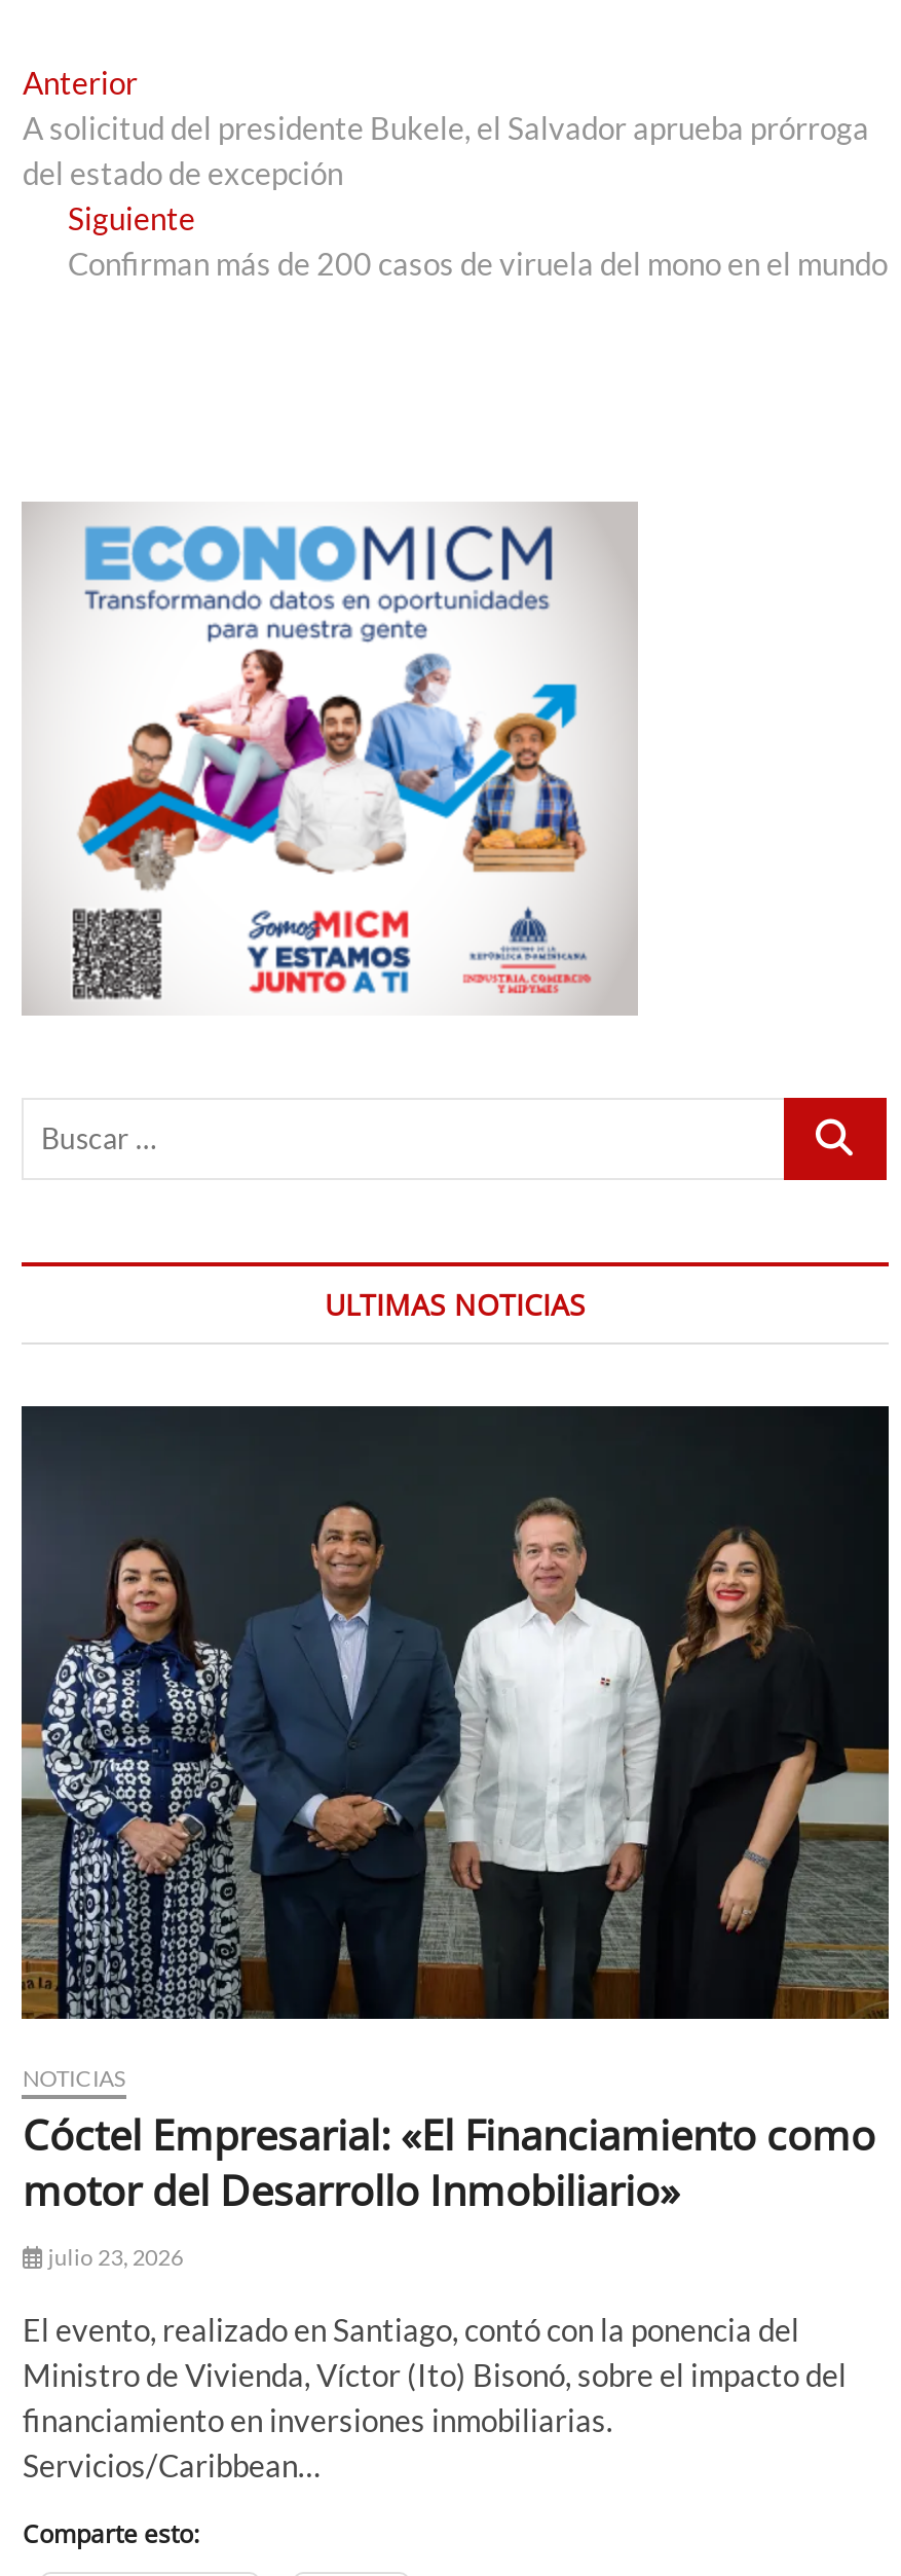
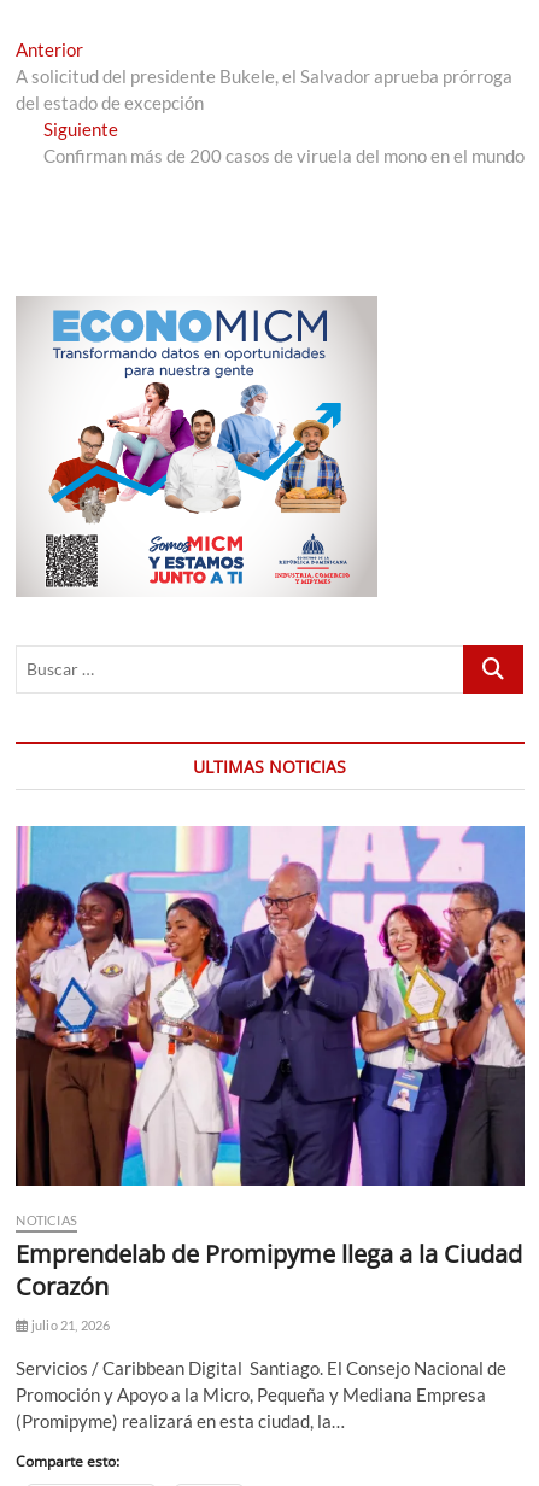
- [image]
+ [image]

- Cóctel Empresarial: «El Financiamiento como
- motor del Desarrollo Inmobiliario»
- julio 23, 2026
+ Emprendelab de Promipyme llega a la Ciudad
+ Corazón
+ julio 21, 2026

- El evento, realizado en Santiago, contó con la ponencia del
- Ministro de Vivienda, Víctor (Ito) Bisonó, sobre el impacto del
- financiamiento en inversiones inmobiliarias.
- Servicios/Caribbean…
+ Servicios / Caribbean Digital Santiago. El Consejo Nacional de
+ Promoción y Apoyo a la Micro, Pequeña y Mediana Empresa
+ (Promipyme) realizará en esta ciudad, la…
